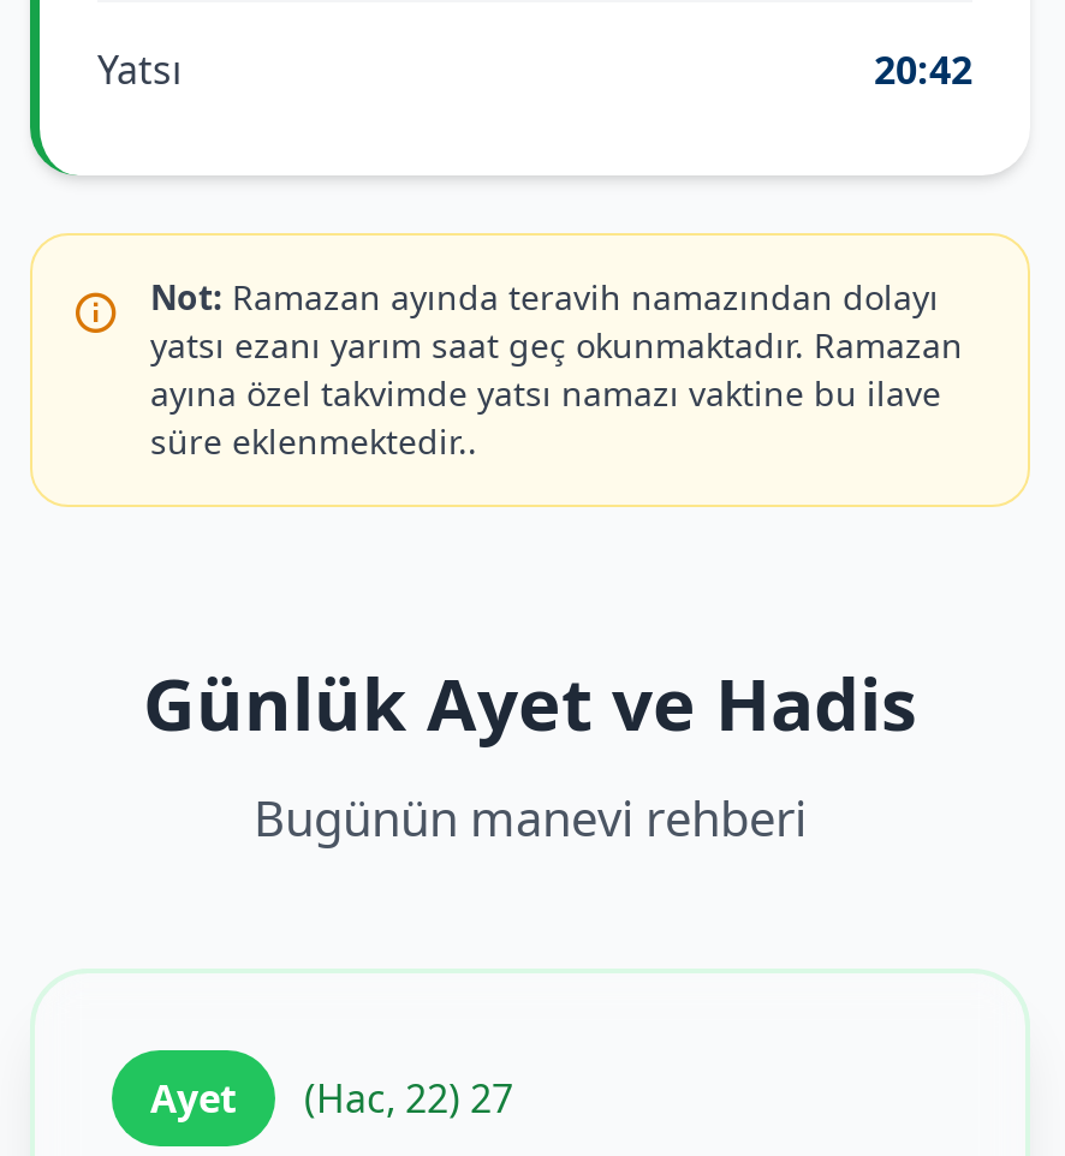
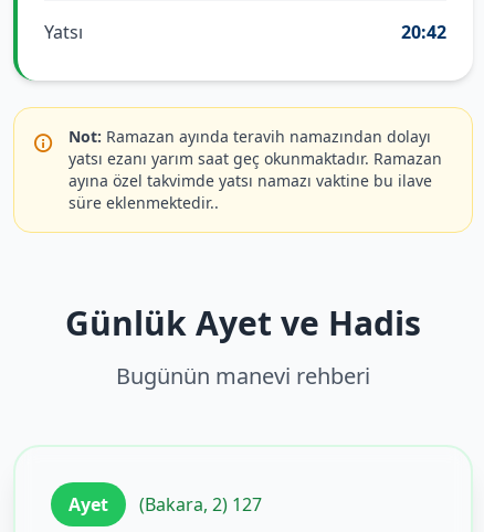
- Ayet (Hac, 22) 27
+ Ayet (Bakara, 2) 127
